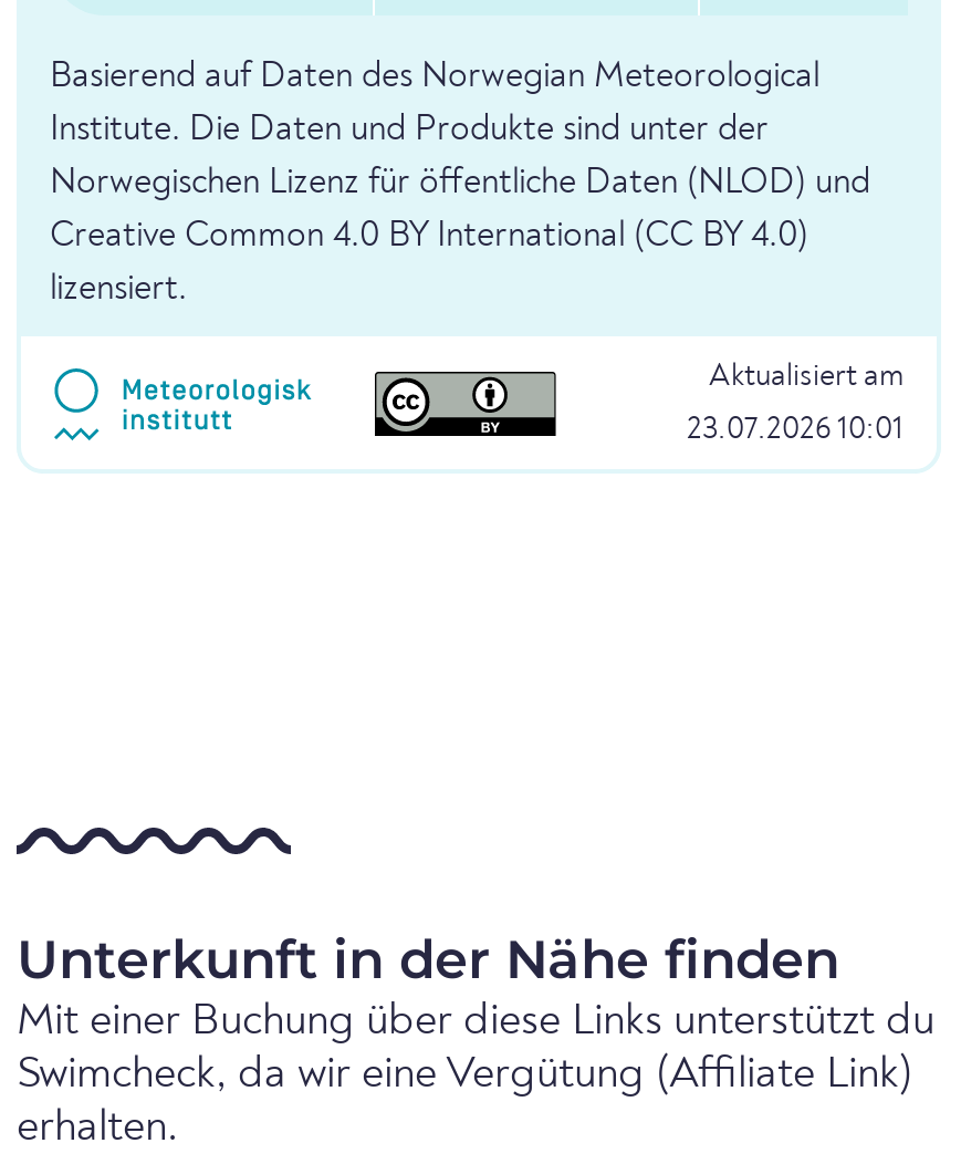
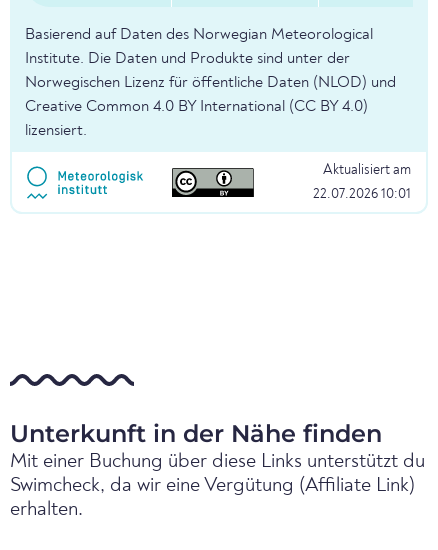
- 23.07.2026 10:01
+ 22.07.2026 10:01
